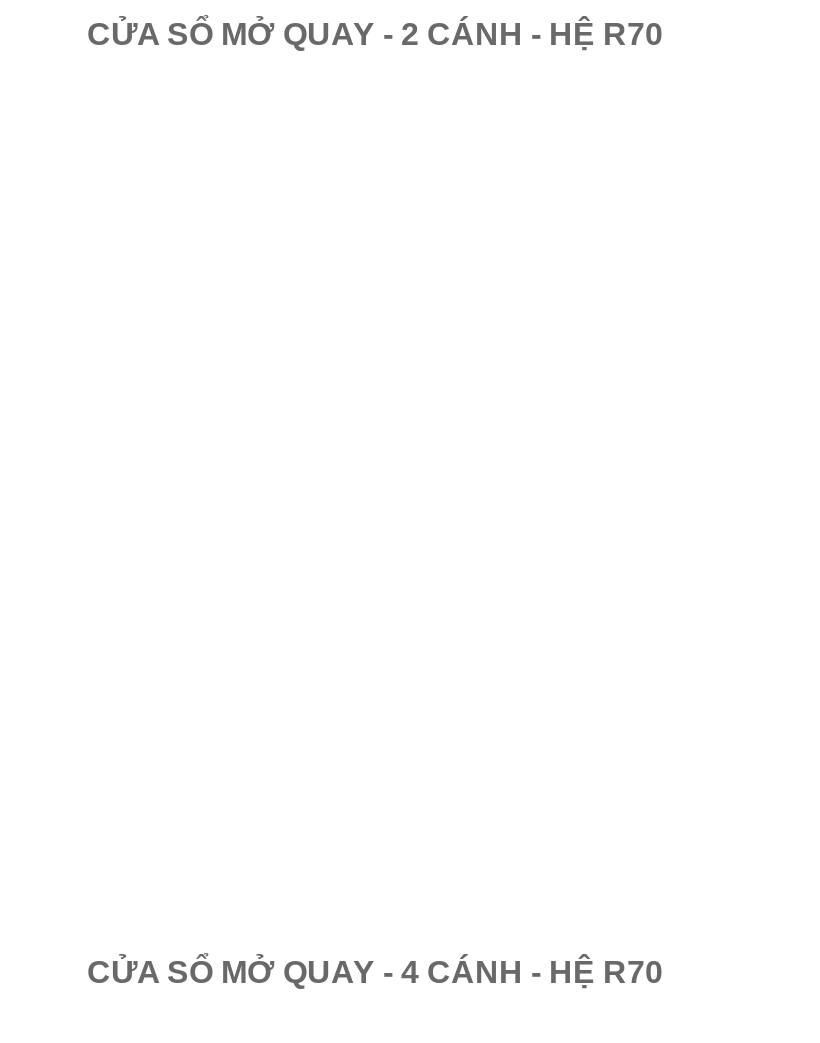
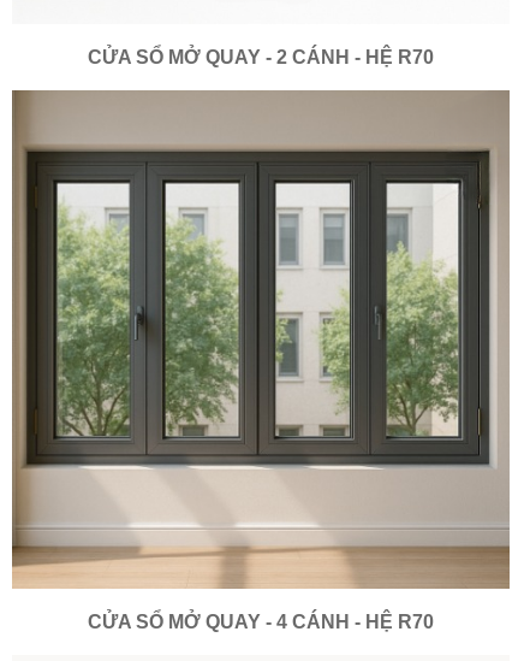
+ [image]
